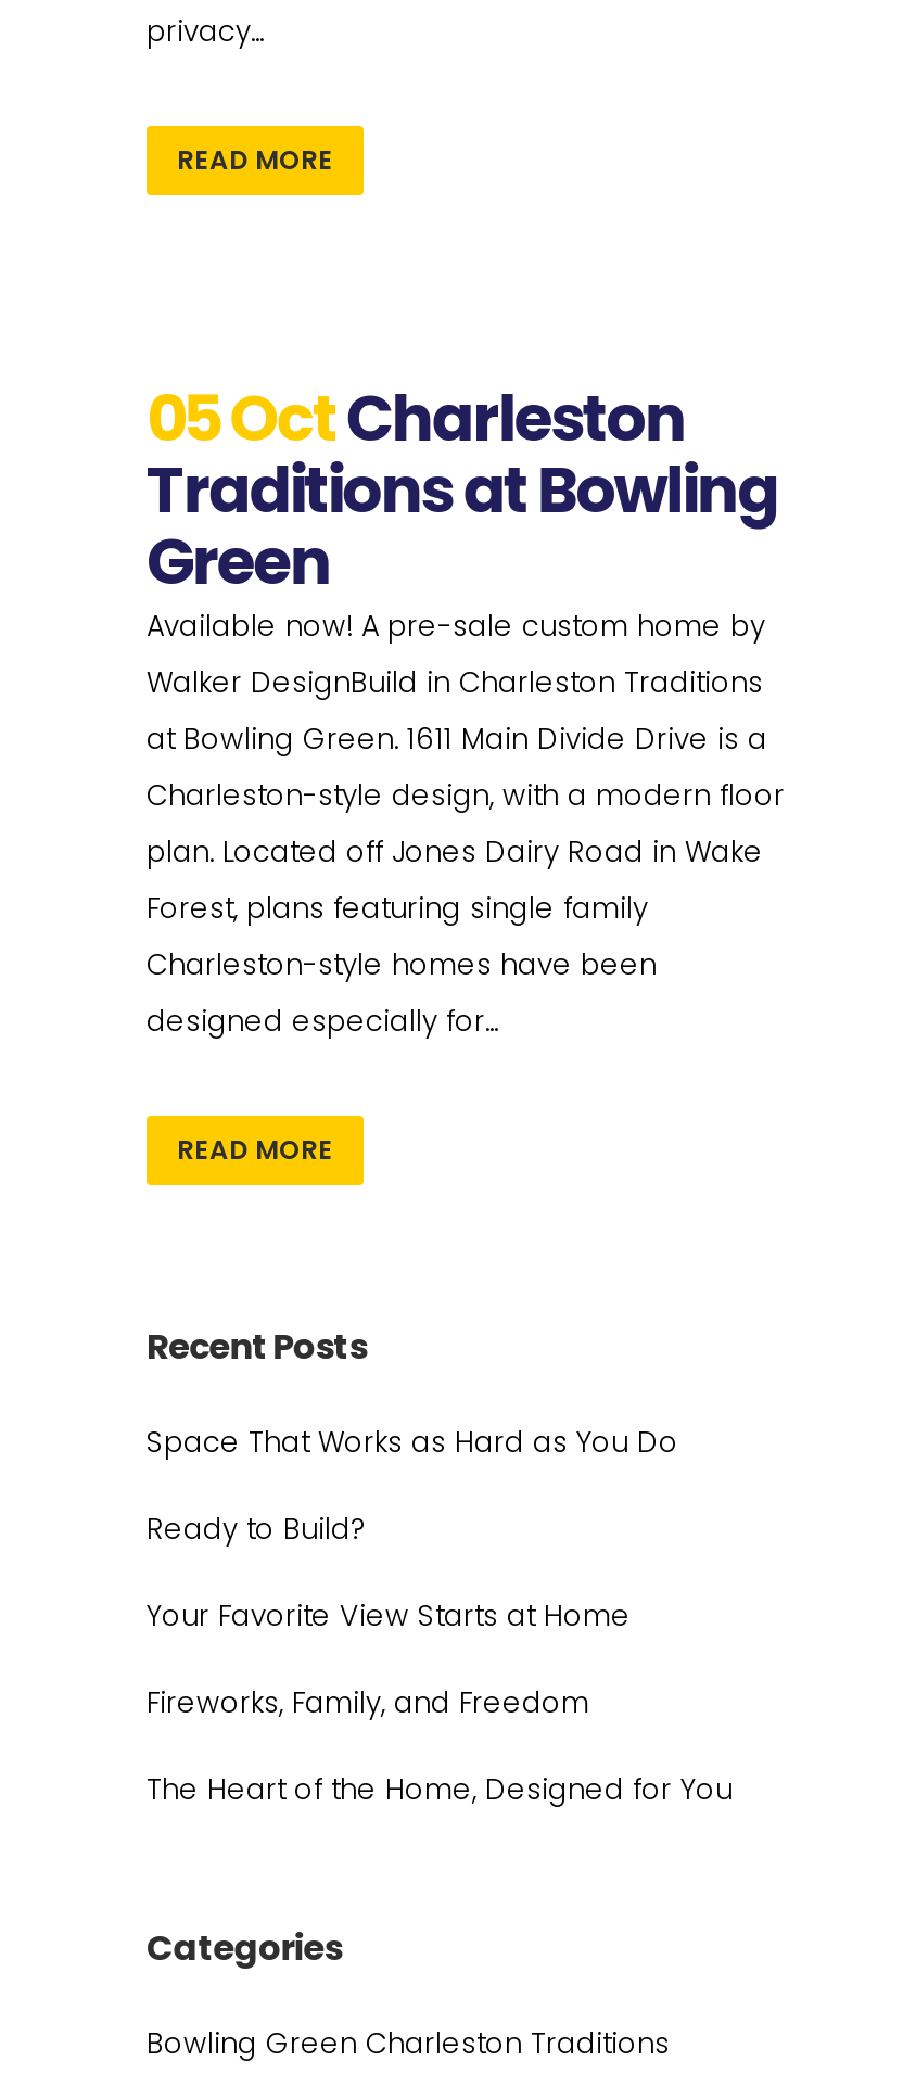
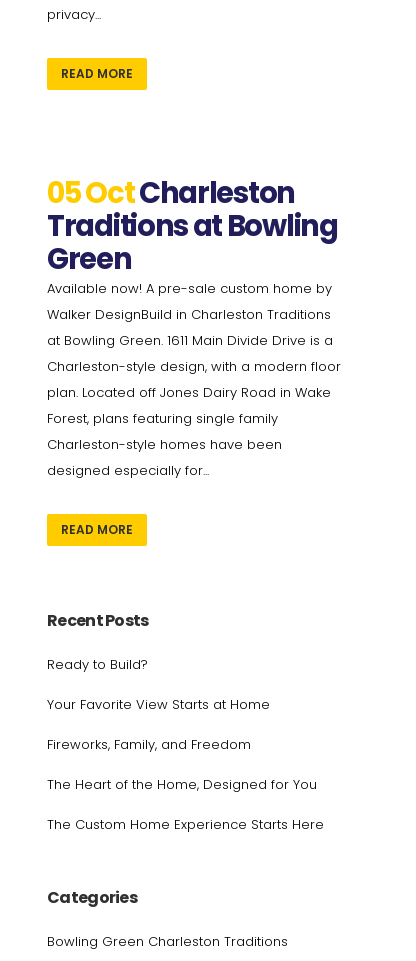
- Space That Works as Hard as You Do

moved up: Ready to Build? | Your Favorite View Starts at Home | Fireworks, Family, and Freedom | The Heart of the Home, Designed for You

+ The Custom Home Experience Starts Here
